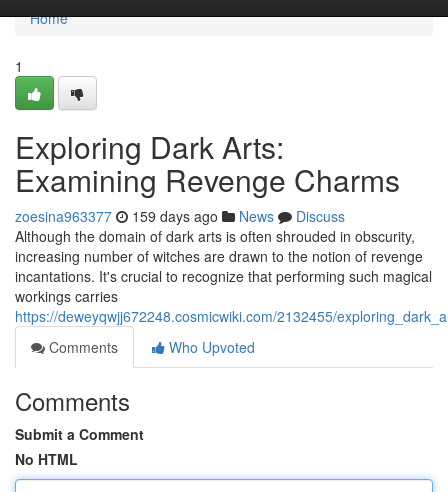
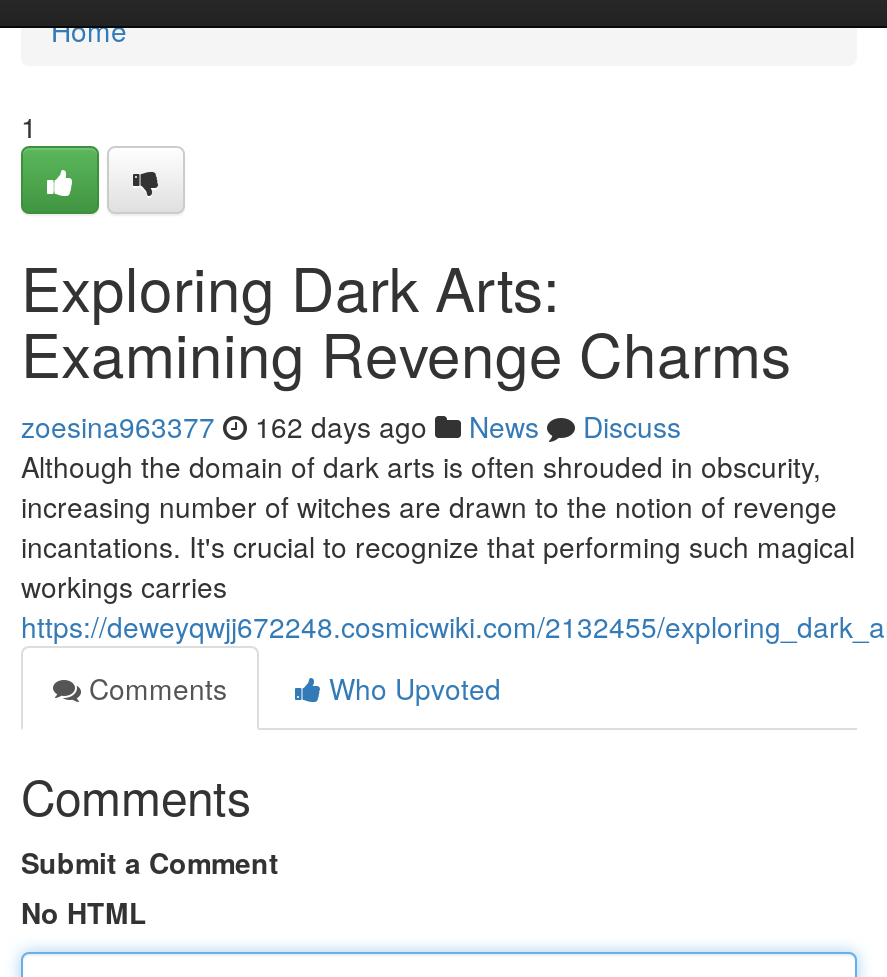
- zoesina963377 159 days ago News Discuss
+ zoesina963377 162 days ago News Discuss
